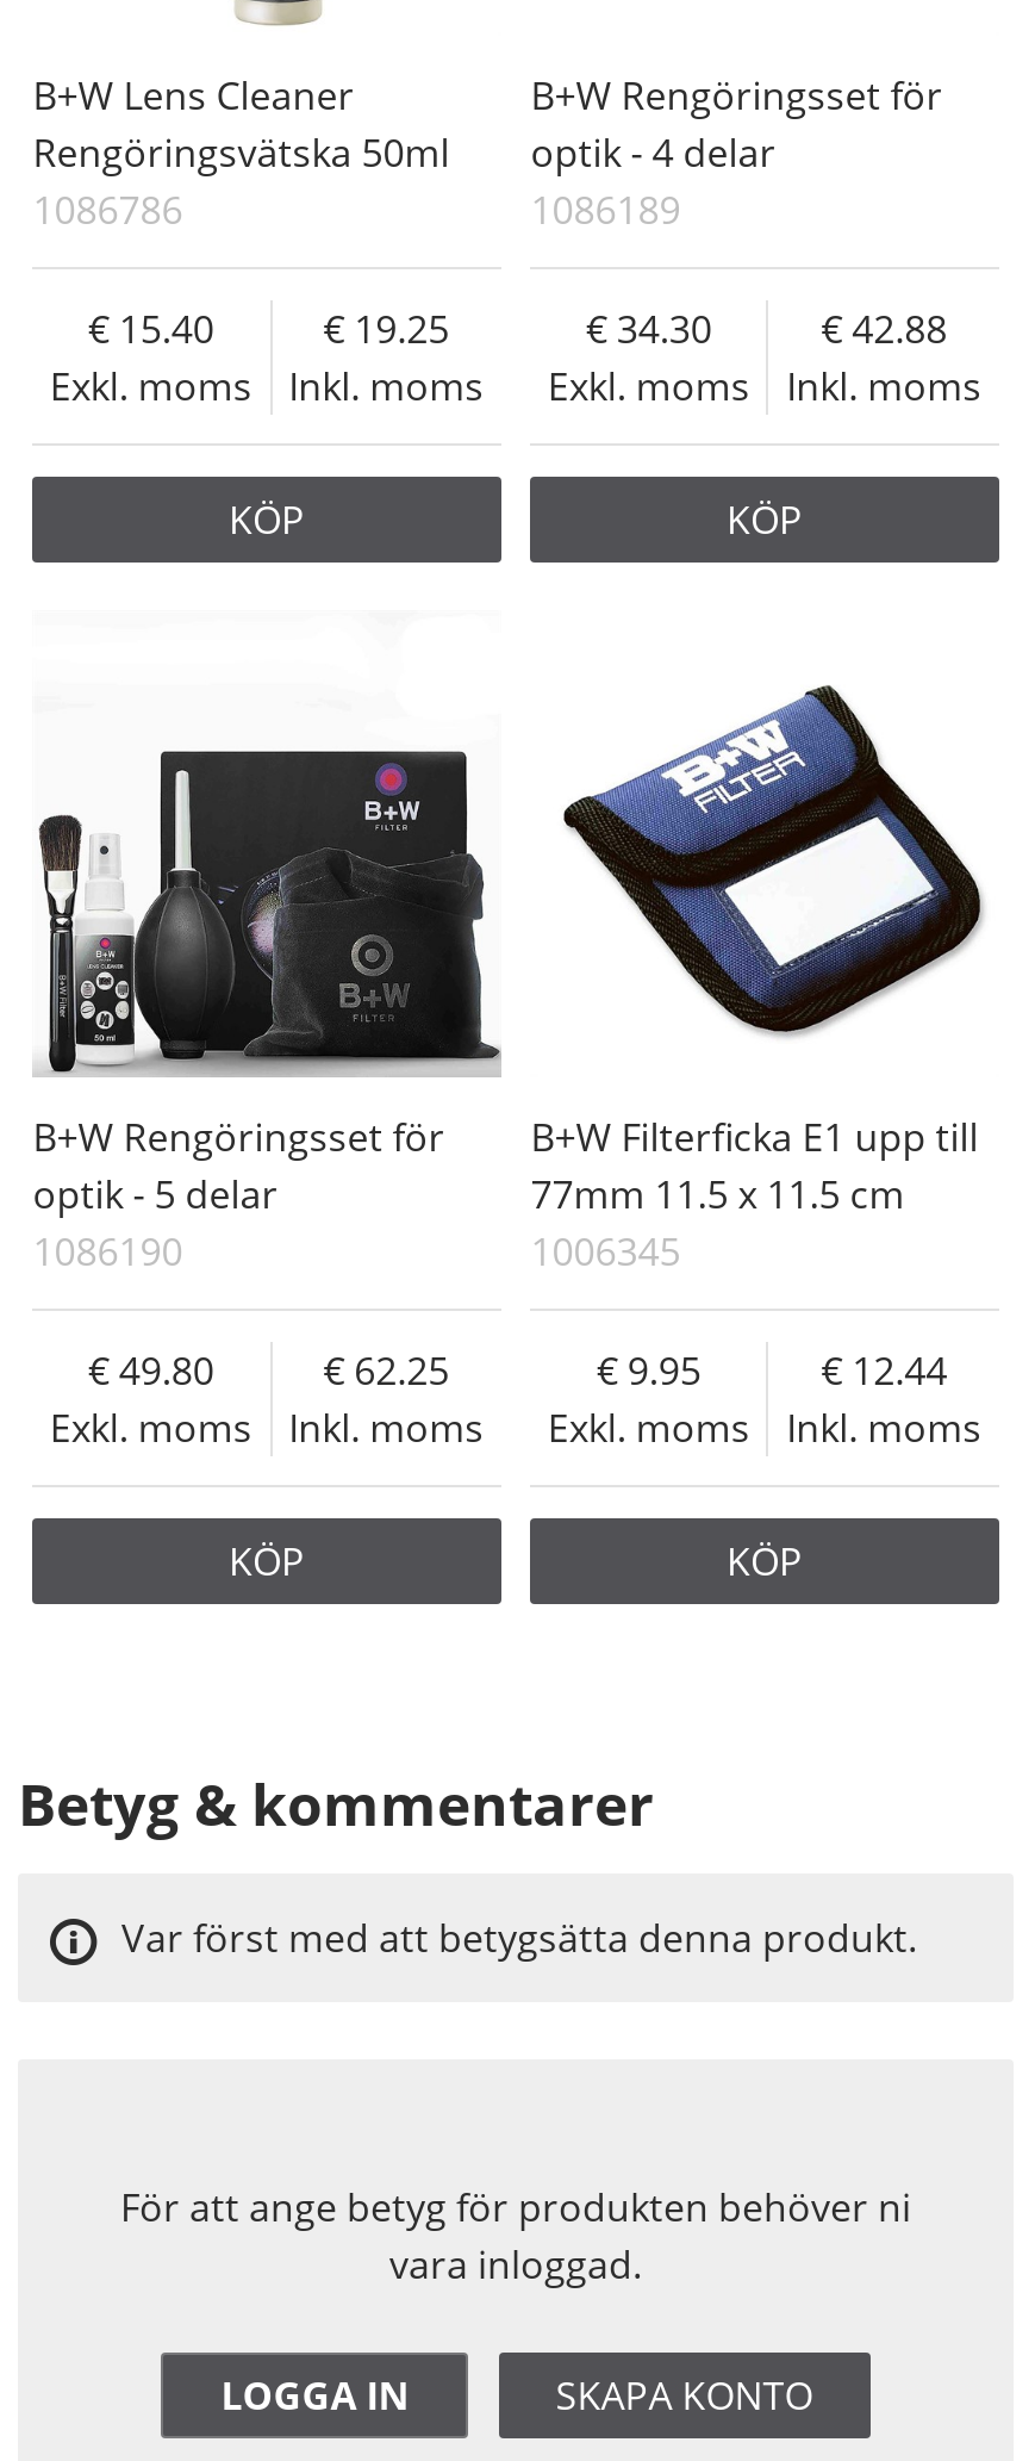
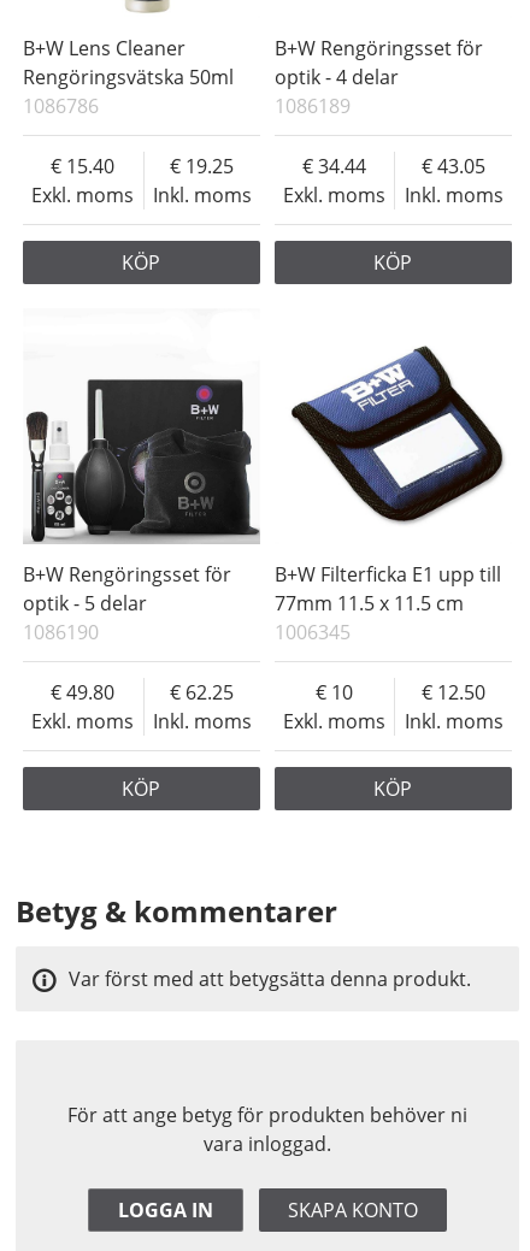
- 34.30
+ 34.44

- 42.88
+ 43.05

- 9.95
+ 10

- 12.44
+ 12.50
